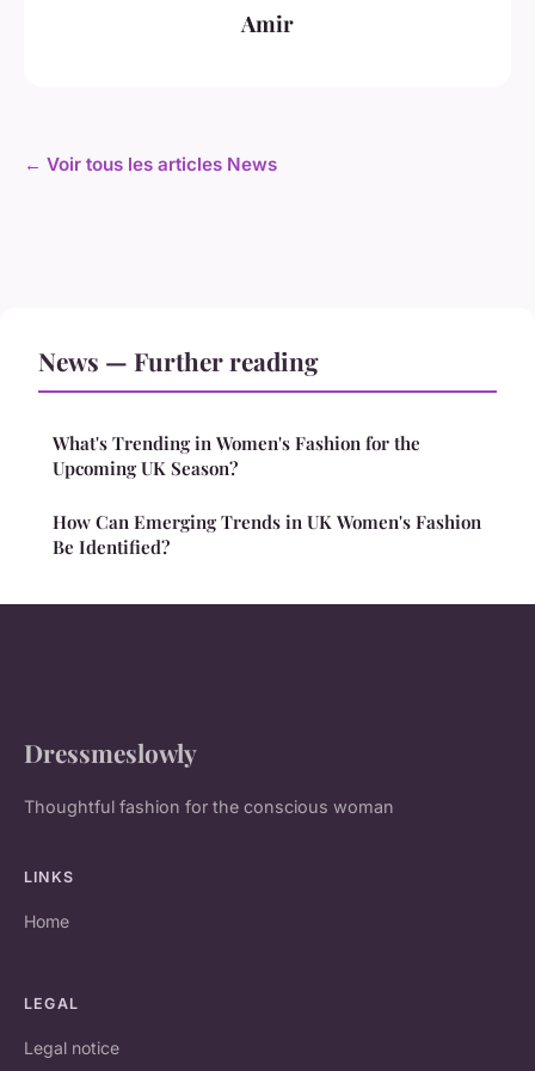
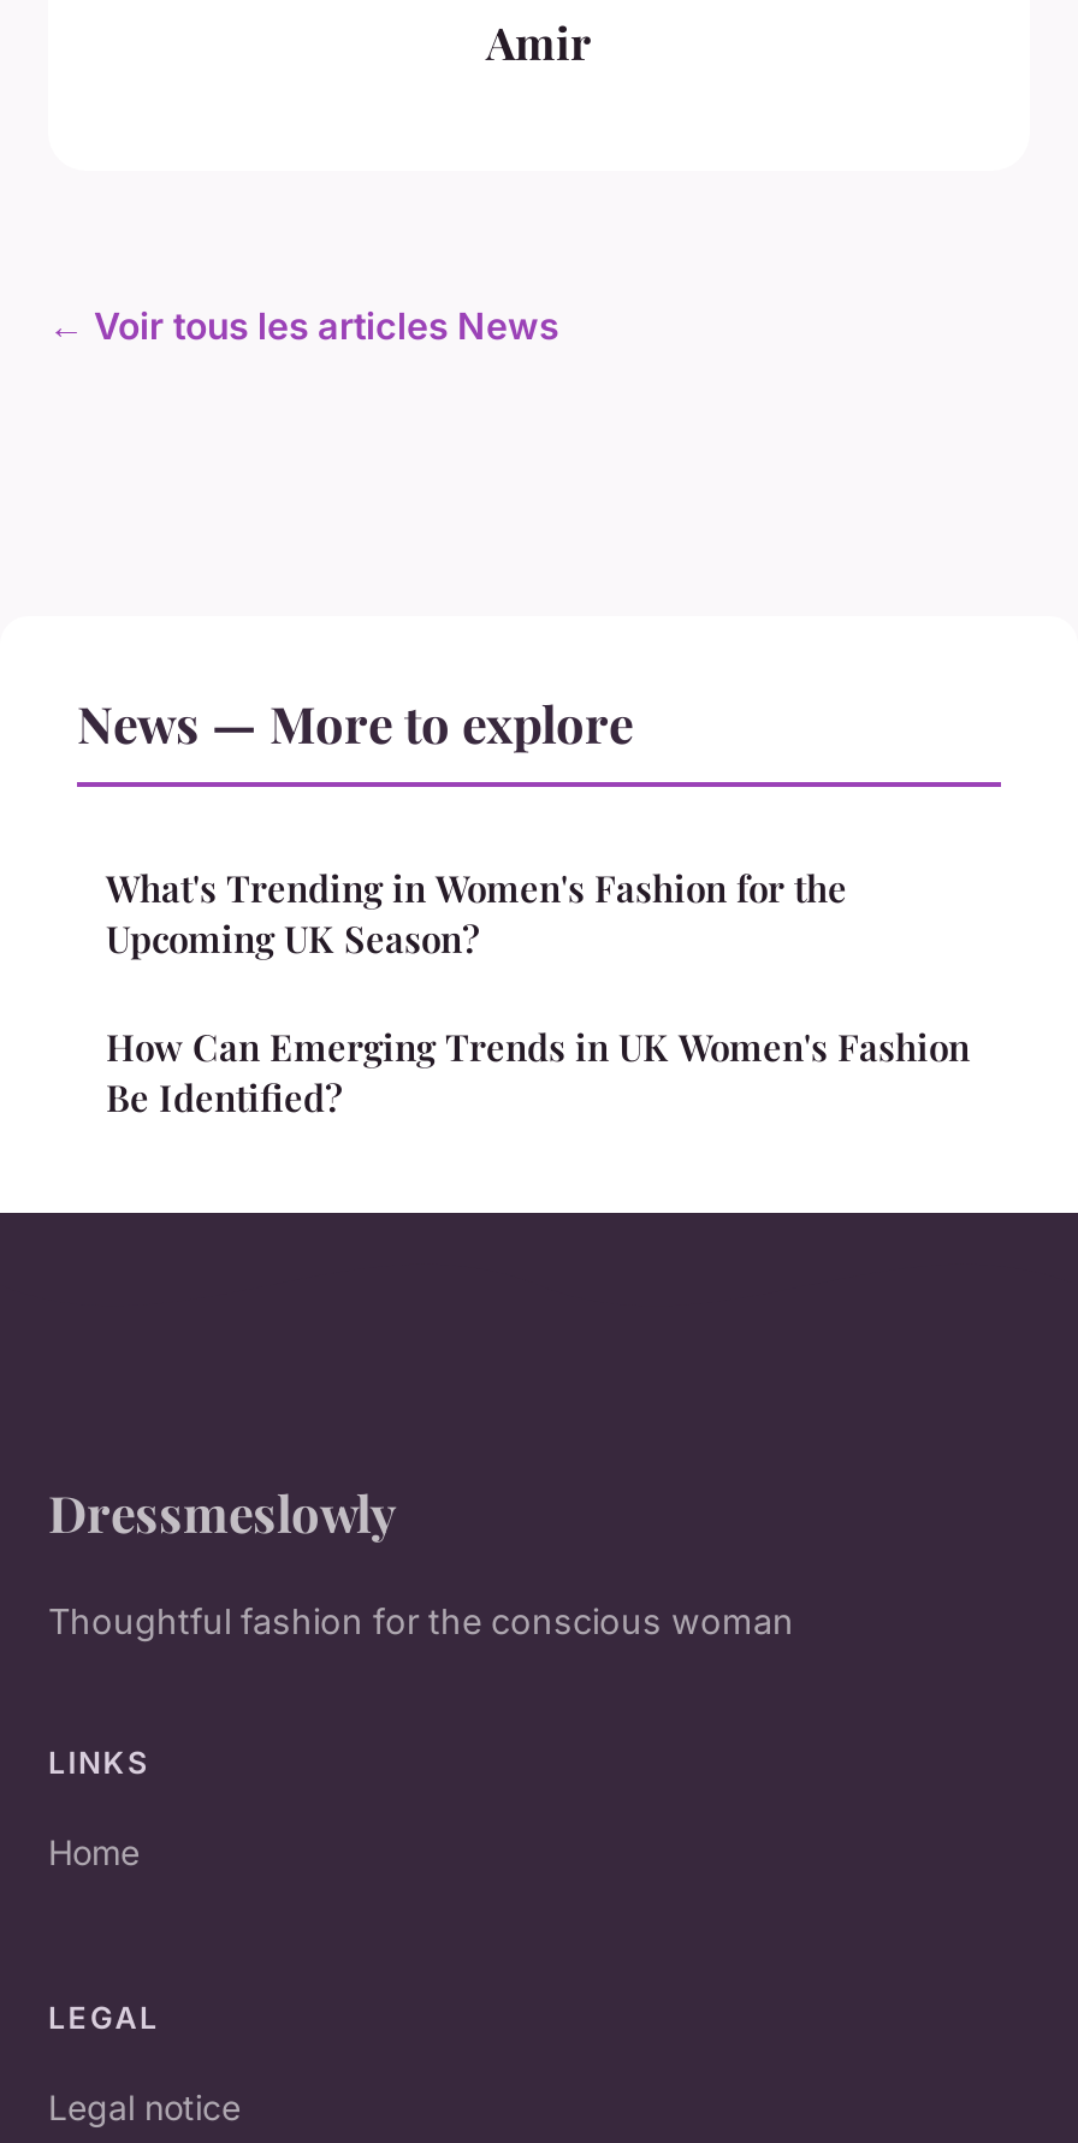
- News — Further reading
+ News — More to explore
